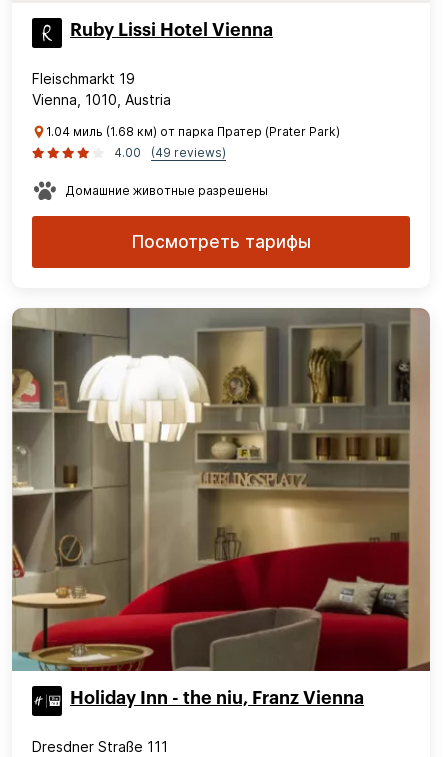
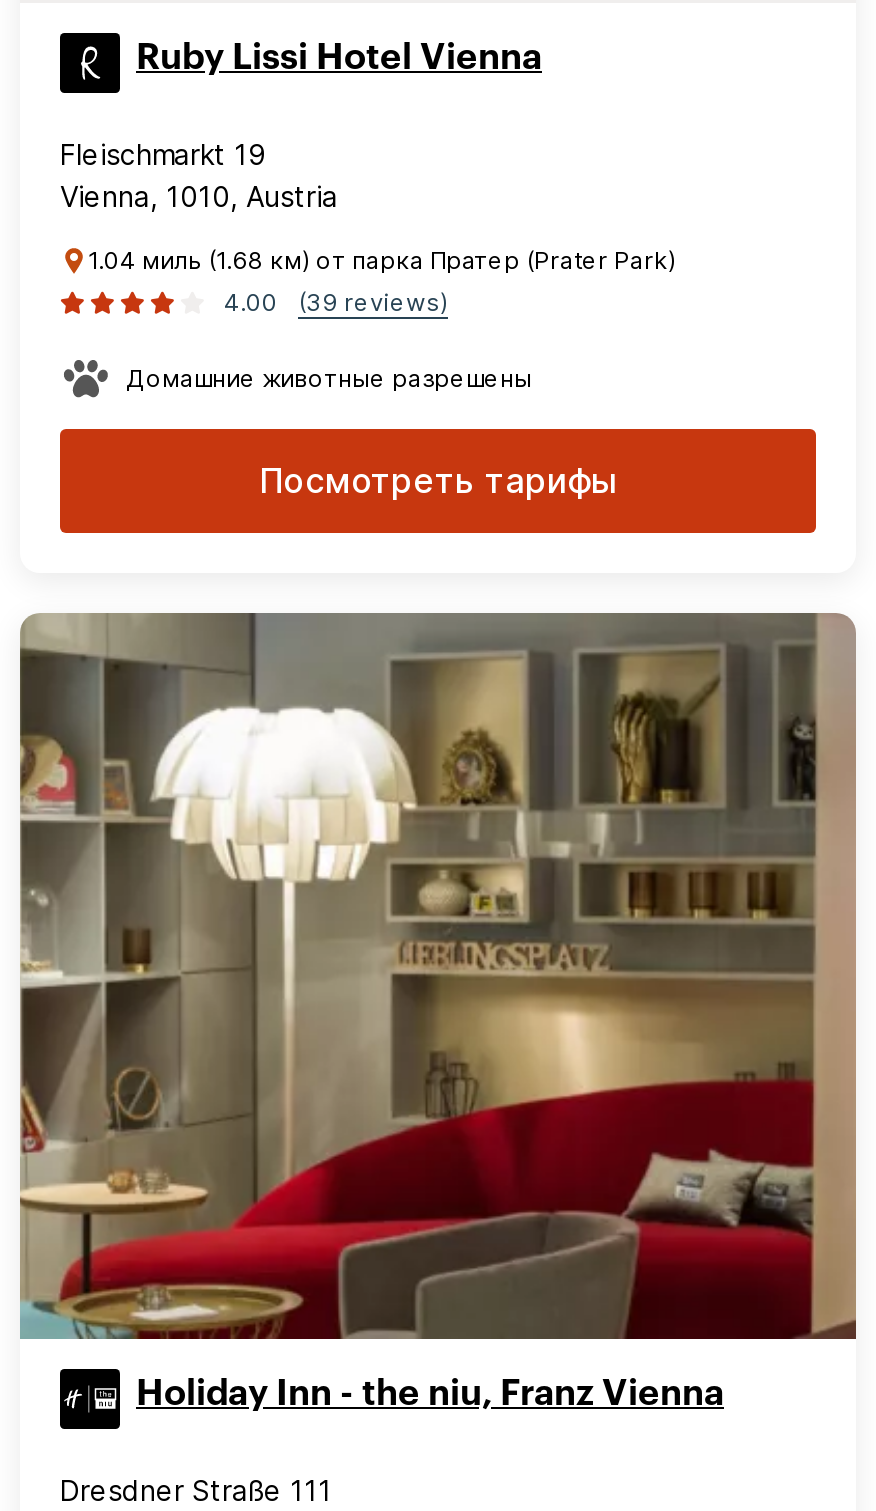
- 4.00 (49 reviews)
+ 4.00 (39 reviews)
